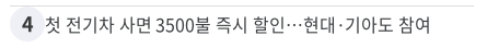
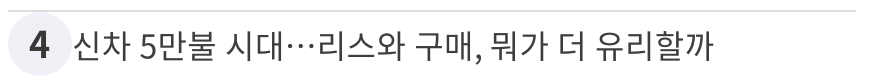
- 4 첫 전기차 사면 3500불 즉시 할인…현대·기아도 참여
+ 4 신차 5만불 시대…리스와 구매, 뭐가 더 유리할까
